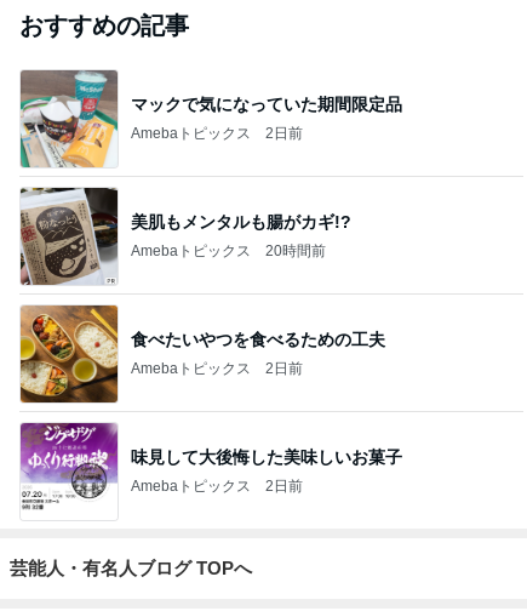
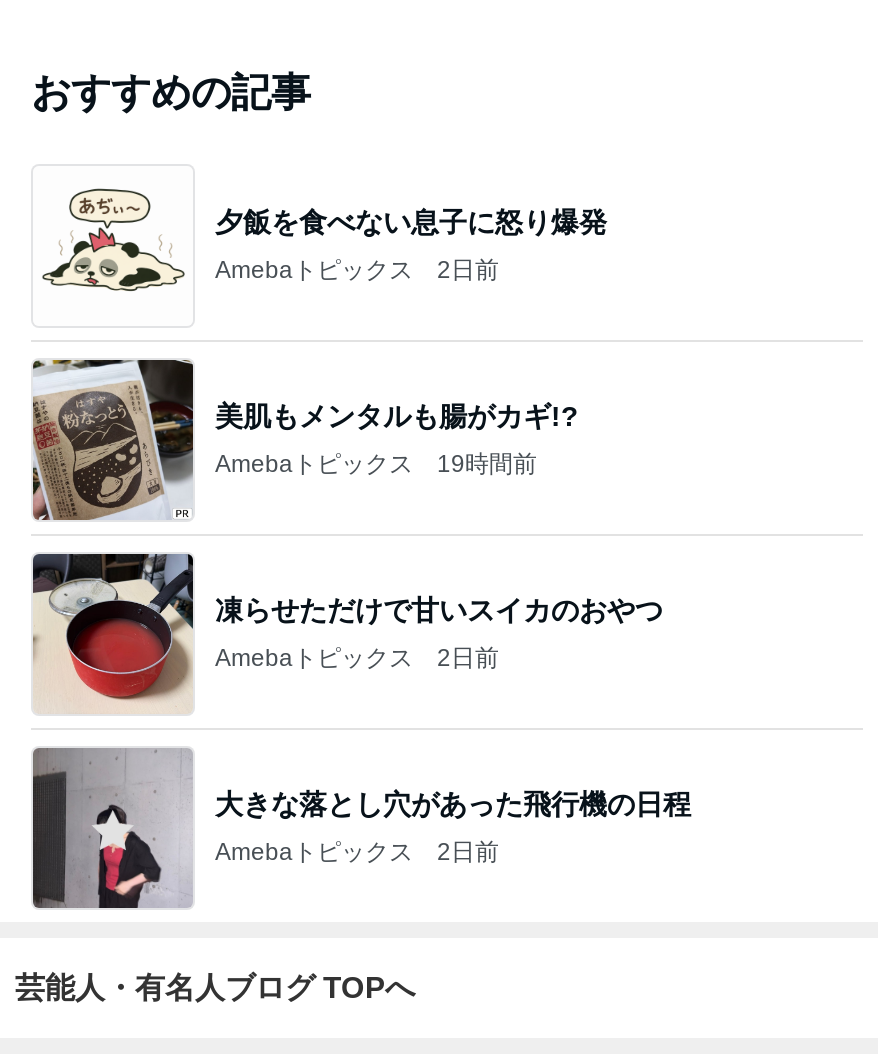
- [image]
- マックで気になっていた期間限定品
+ [image]
+ 夕飯を食べない息子に怒り爆発

- Amebaトピックス 20時間前
+ Amebaトピックス 19時間前

- [image]
- 食べたいやつを食べるための工夫
+ [image]
+ 凍らせただけで甘いスイカのおやつ

- [image]
- 味見して大後悔した美味しいお菓子
+ [image]
+ 大きな落とし穴があった飛行機の日程
